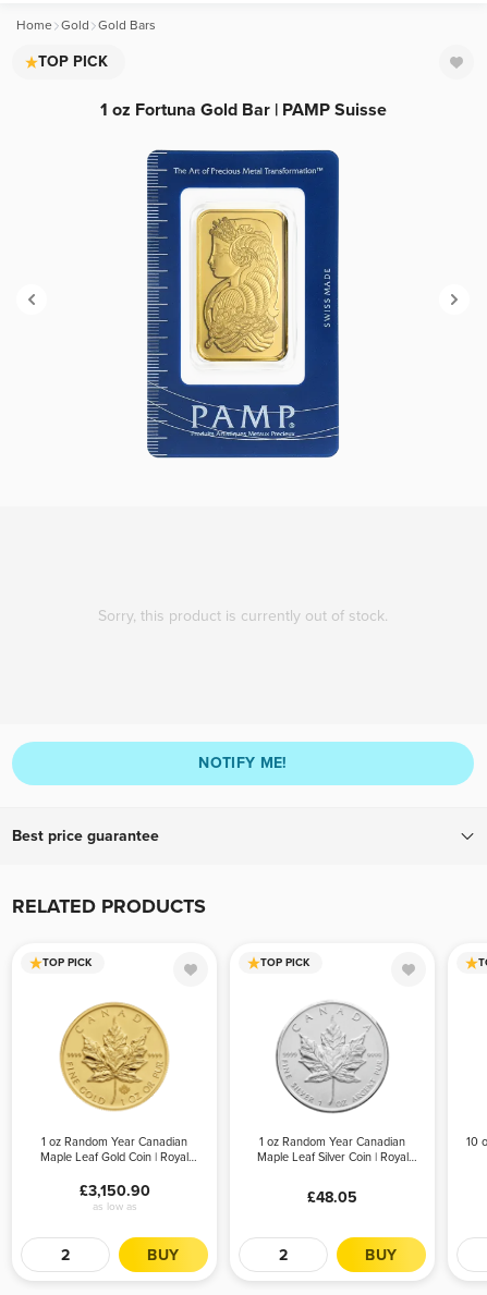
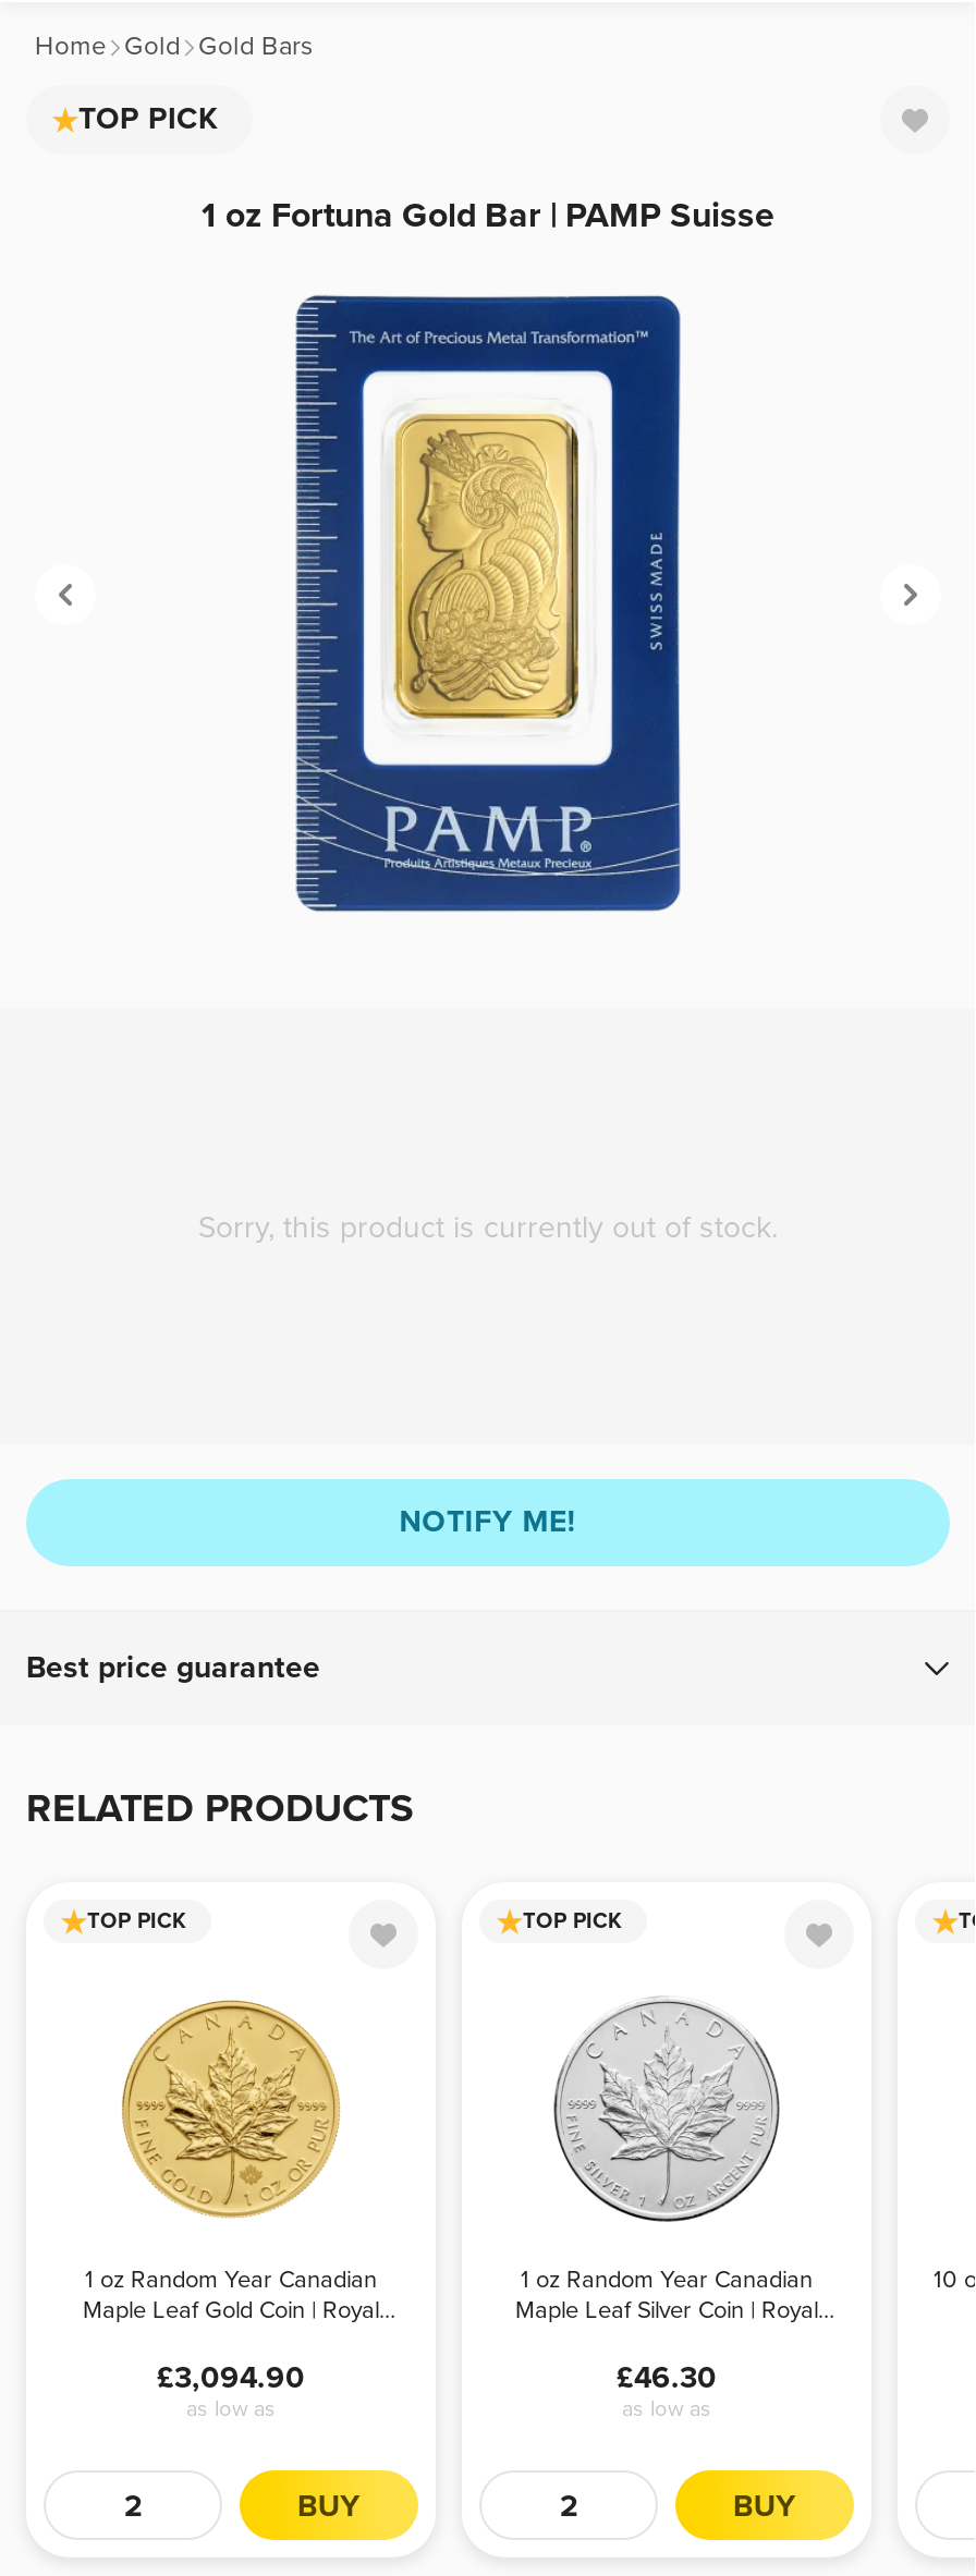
- £3,150.90
+ £3,094.90

- £48.05
+ £46.30
+ as low as
